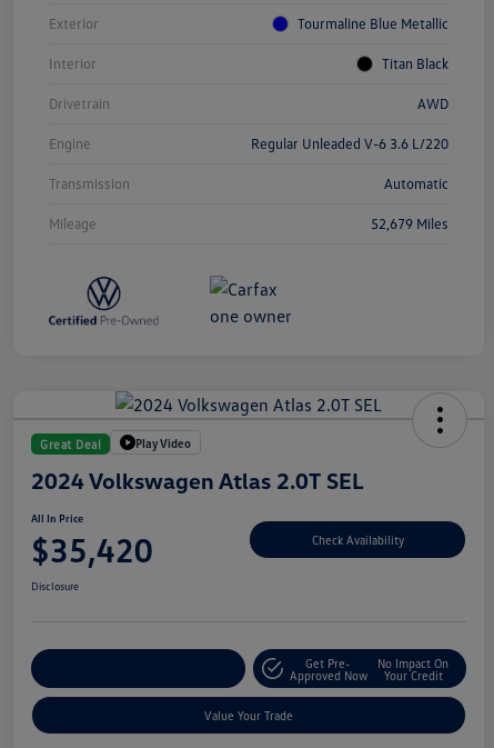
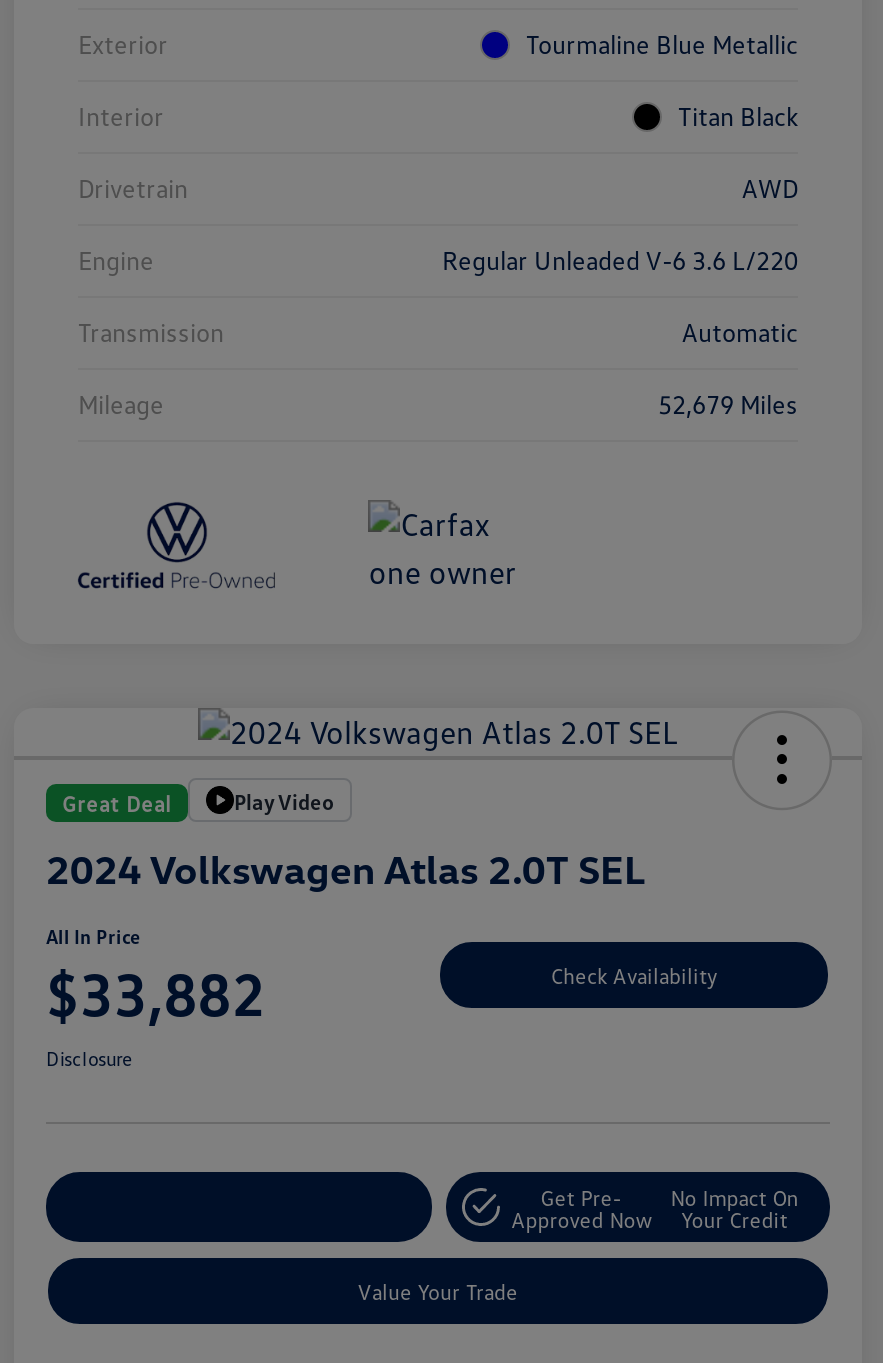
- $35,420
+ $33,882
